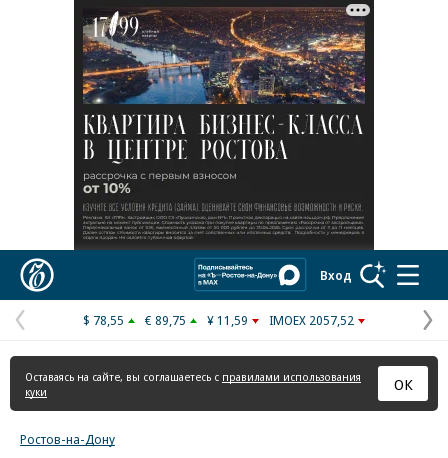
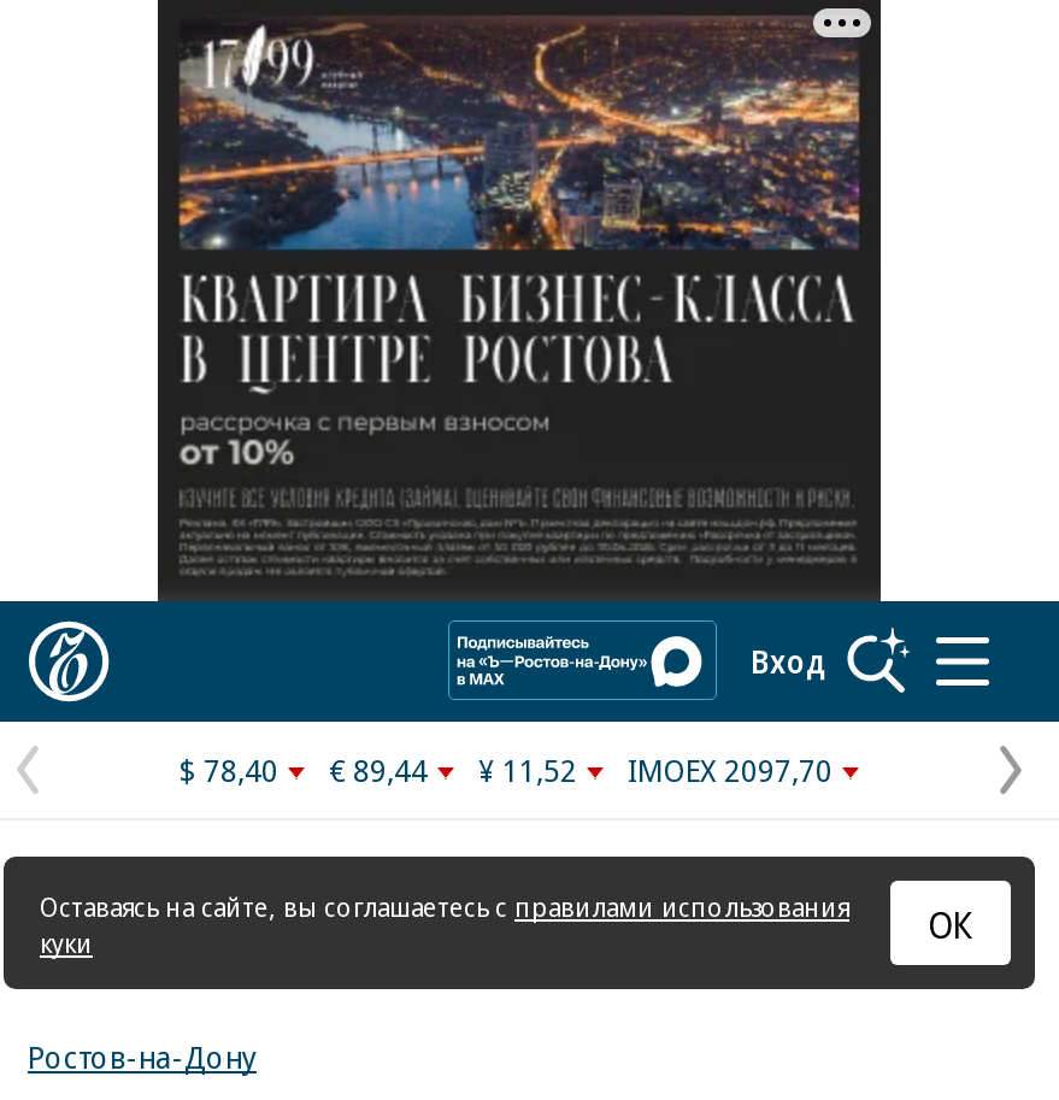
- $ 78,55
+ $ 78,40

- € 89,75
+ € 89,44

- ¥ 11,59
+ ¥ 11,52

- IMOEX 2057,52
+ IMOEX 2097,70
